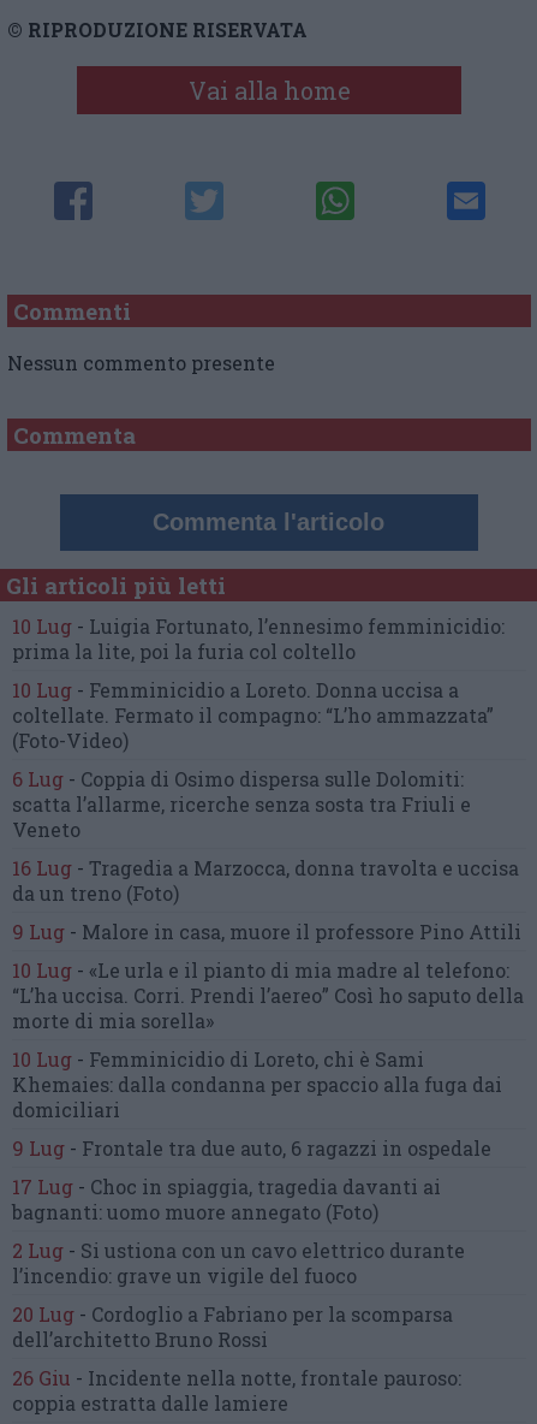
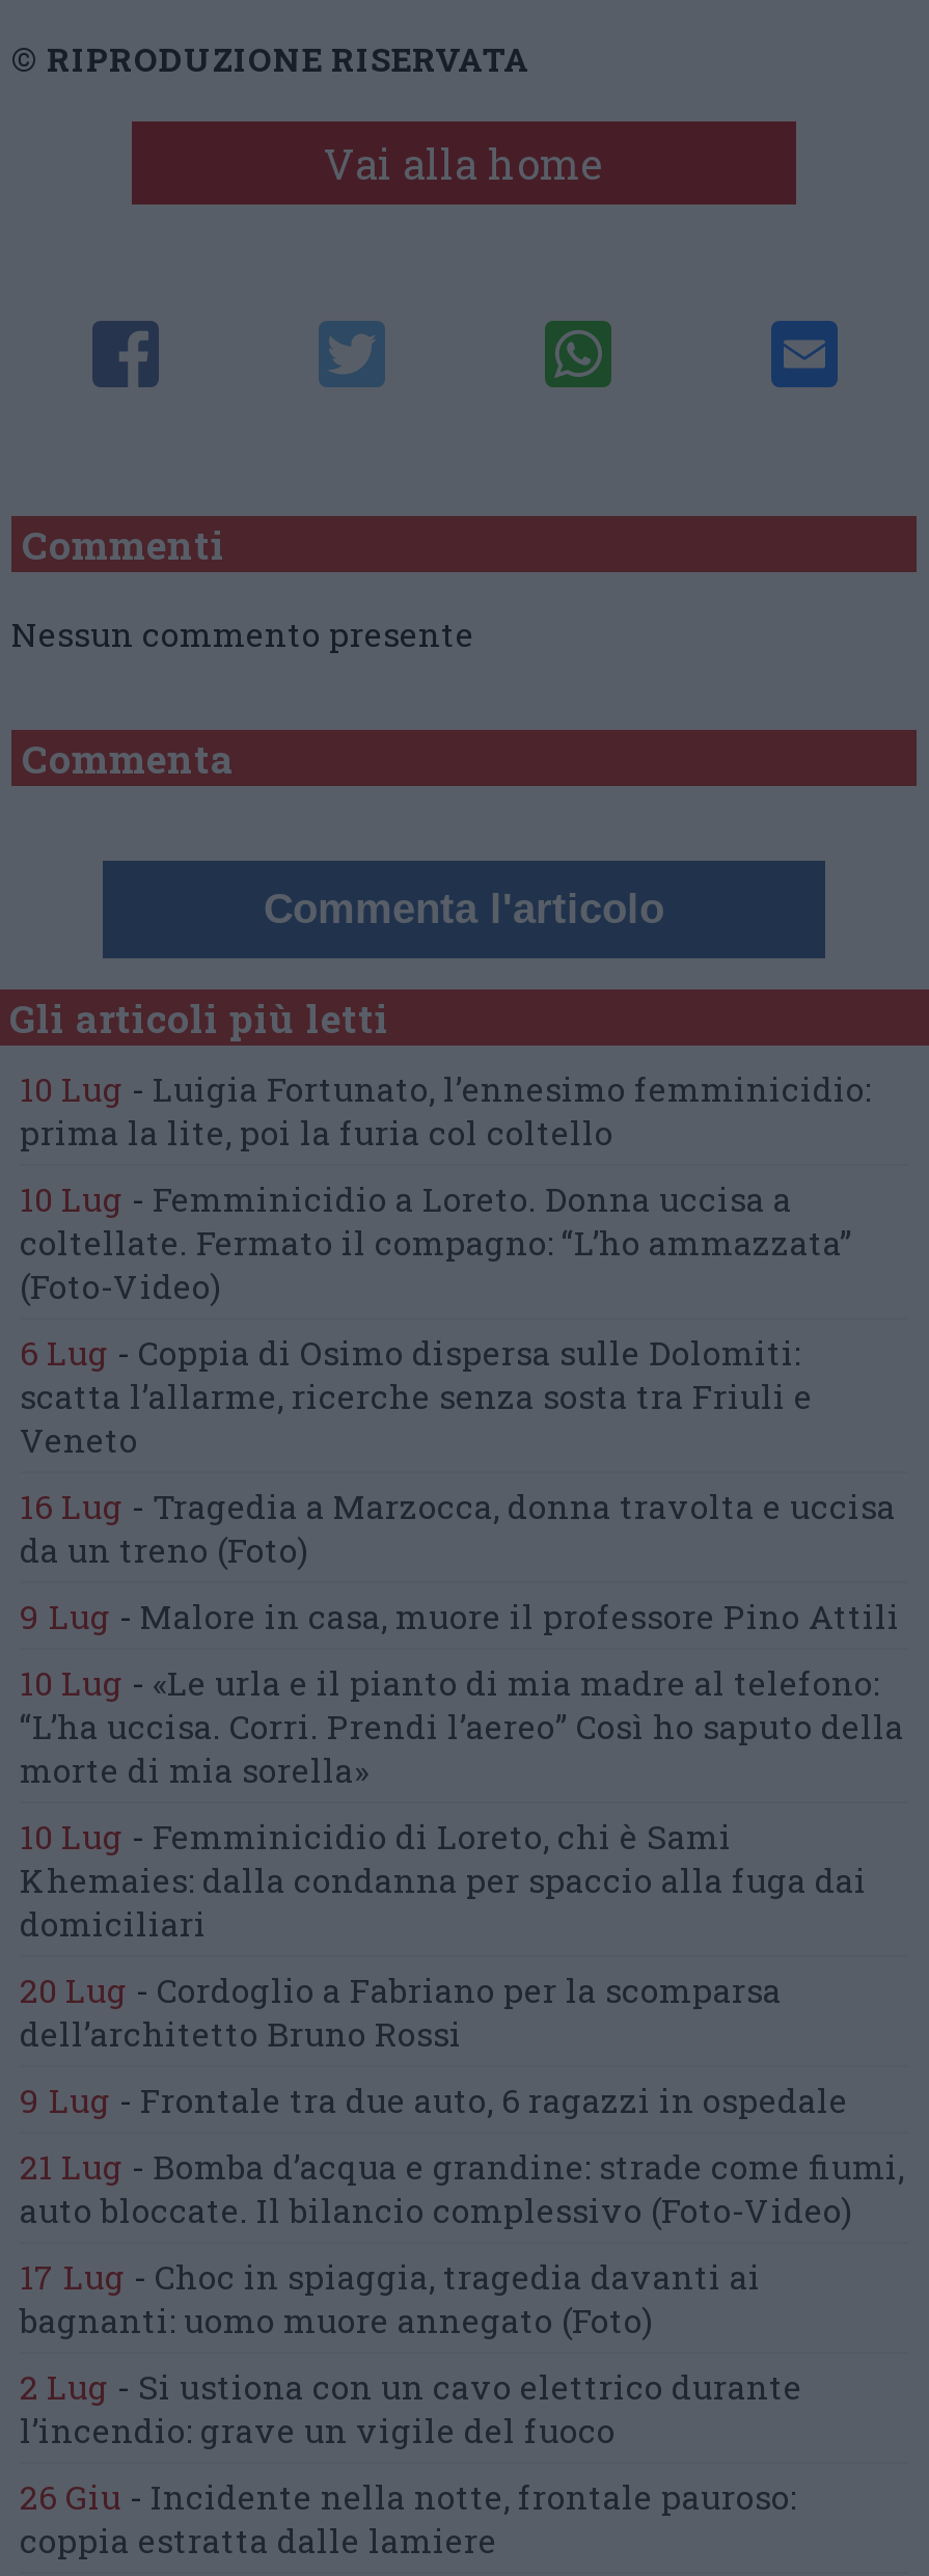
+ 21 Lug - Bomba d’acqua e grandine: strade come fiumi,
+ auto bloccate. Il bilancio complessivo (Foto-Video)

moved down: 17 Lug - Choc in spiaggia, tragedia davanti ai | bagnanti: uomo muore annegato (Foto) | 2 Lug - Si ustiona con un cavo elettrico durante | l’incendio: grave un vigile del fuoco

moved up: 20 Lug - Cordoglio a Fabriano per la scomparsa | dell’architetto Bruno Rossi
